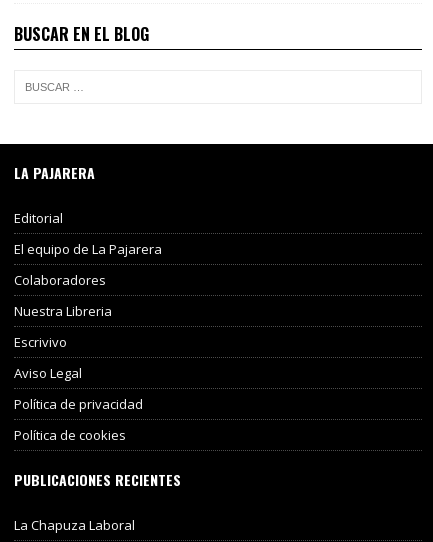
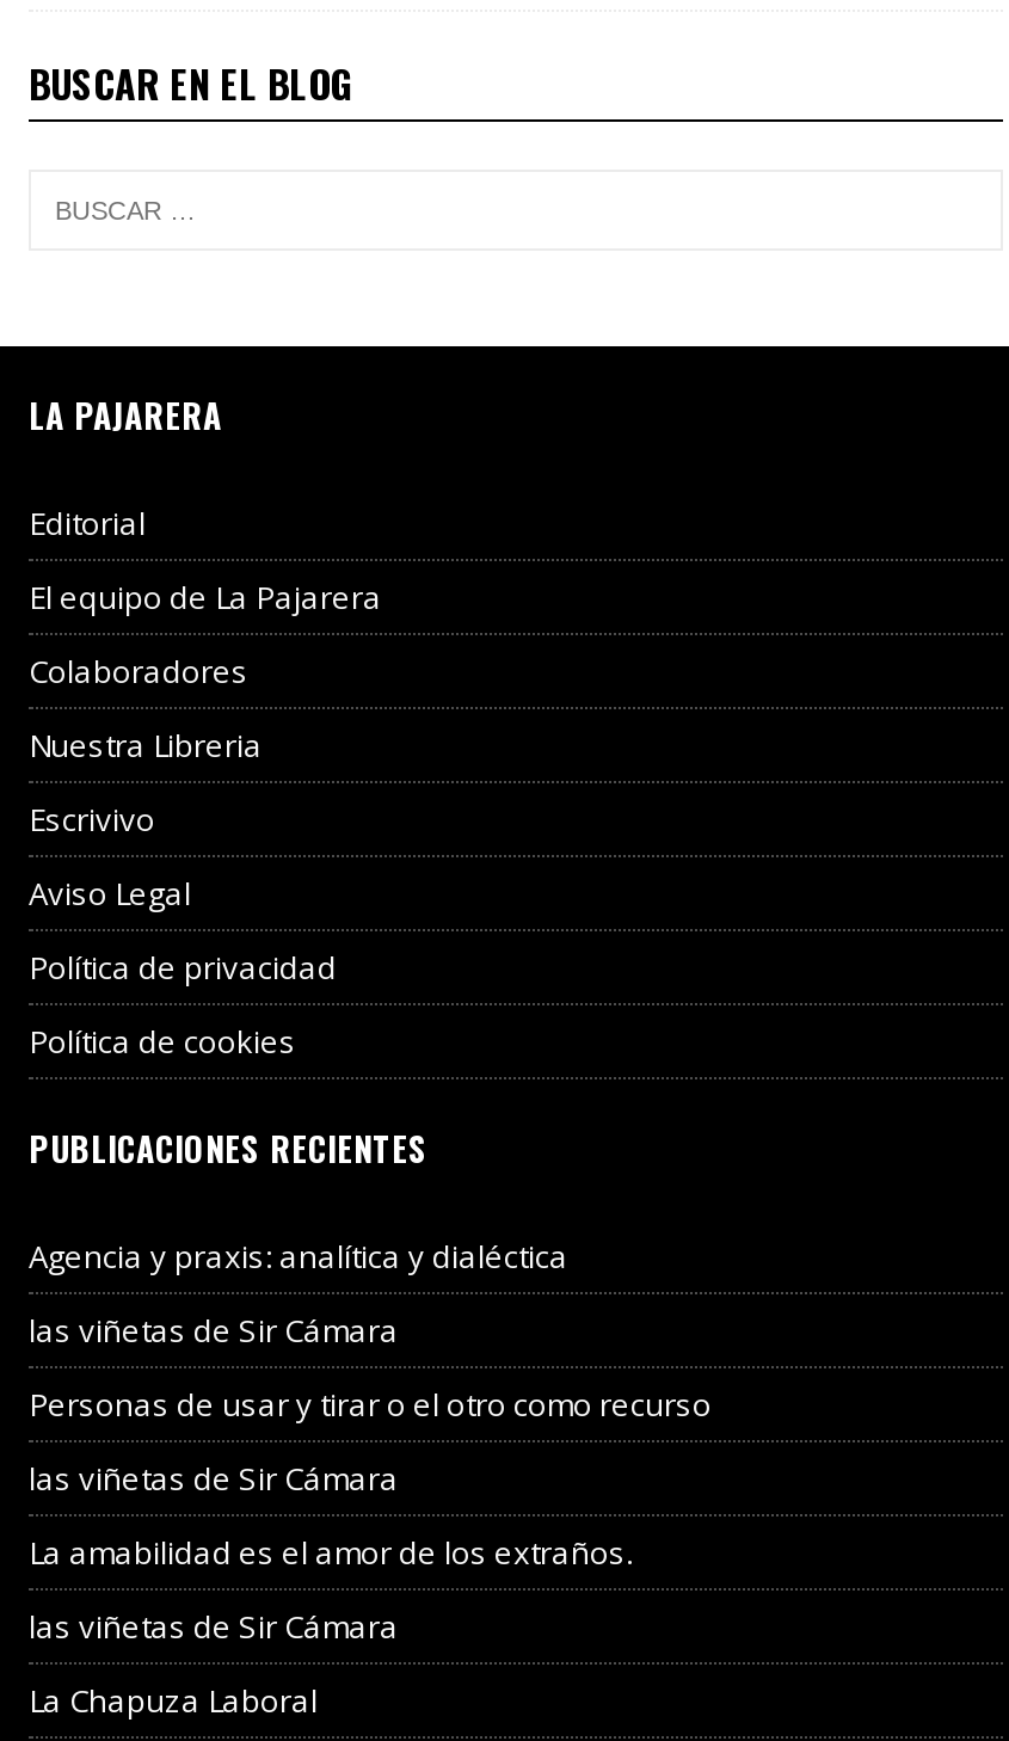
+ Agencia y praxis: analítica y dialéctica
+ las viñetas de Sir Cámara
+ Personas de usar y tirar o el otro como recurso
+ las viñetas de Sir Cámara
+ La amabilidad es el amor de los extraños.
+ las viñetas de Sir Cámara
